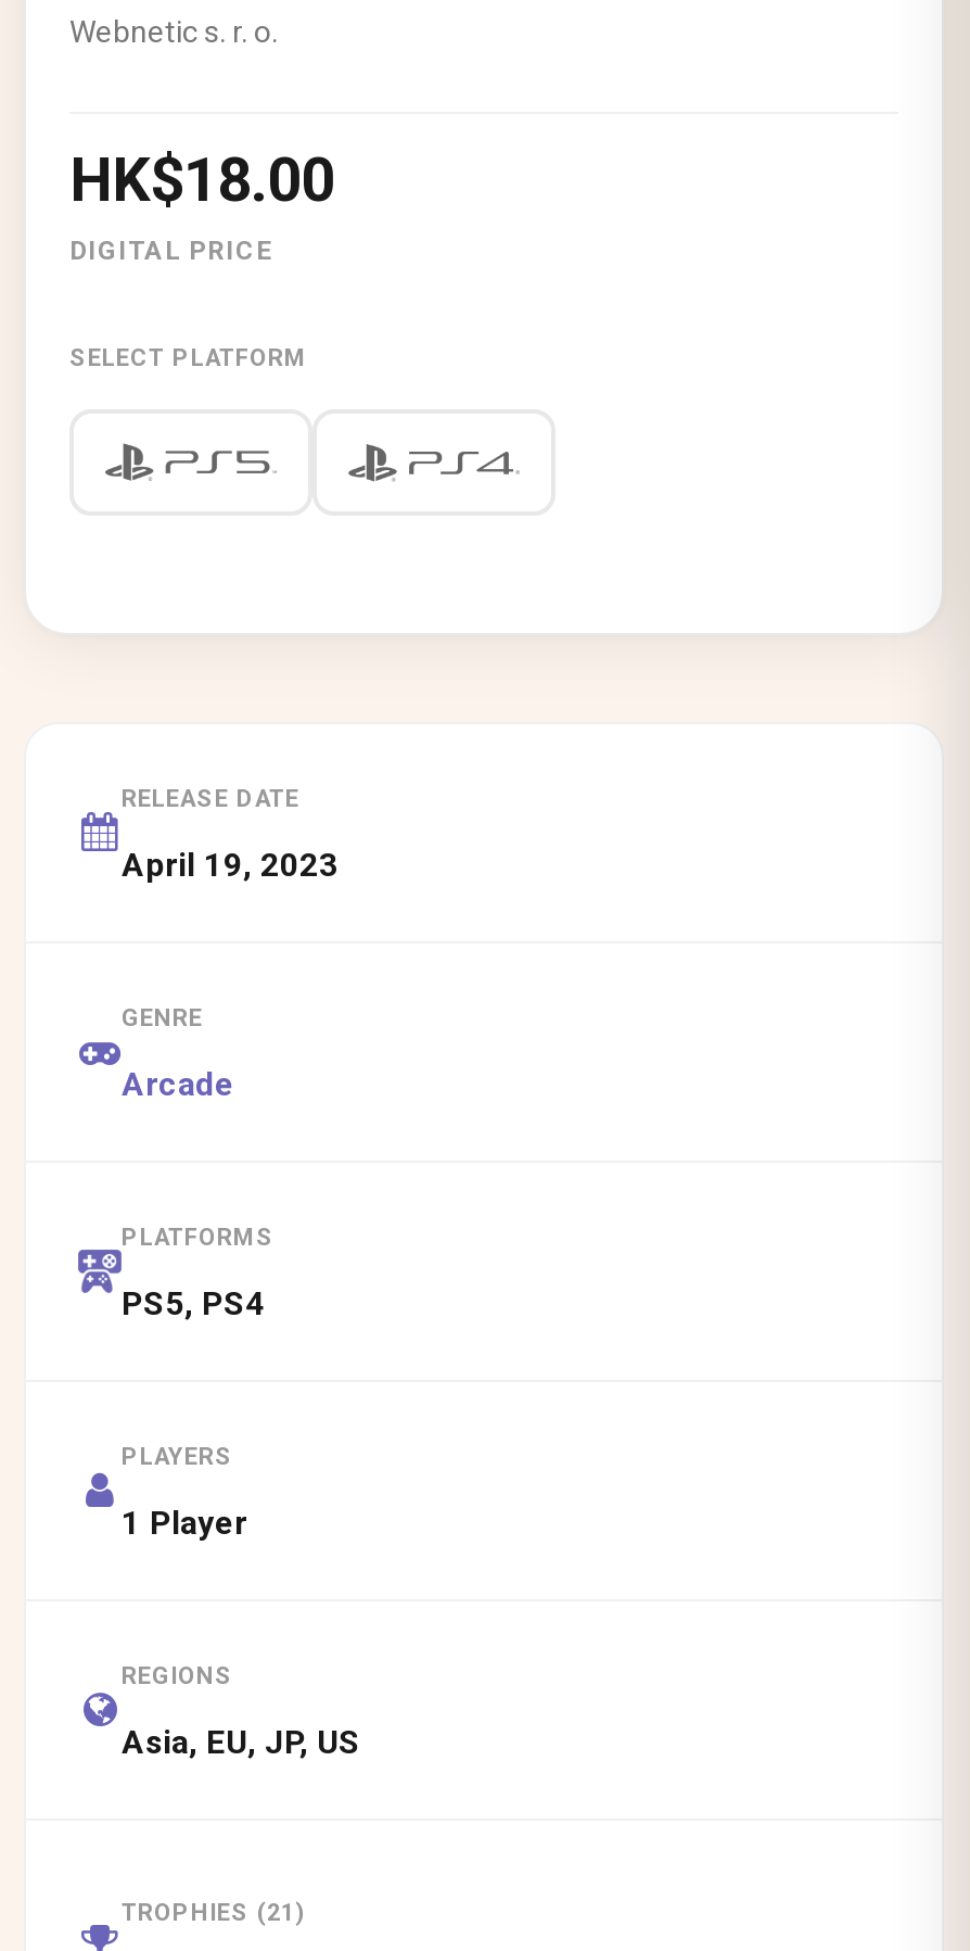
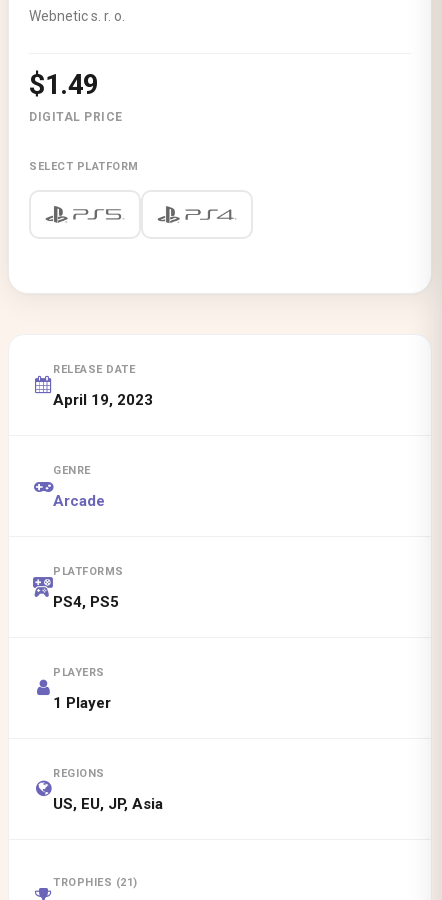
- HK$18.00
+ $1.49

- PS5, PS4
+ PS4, PS5

- Asia, EU, JP, US
+ US, EU, JP, Asia
